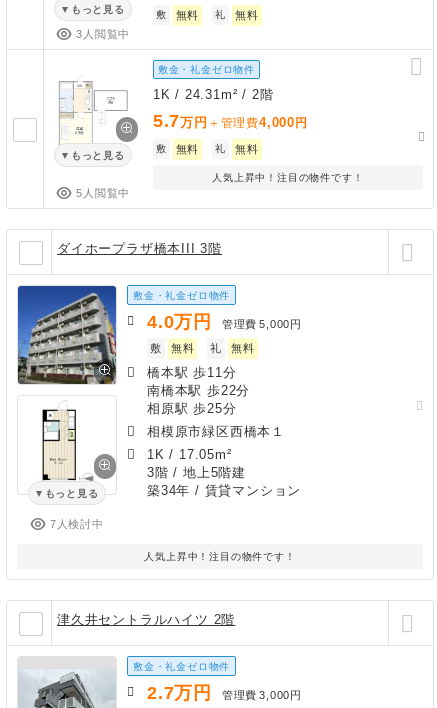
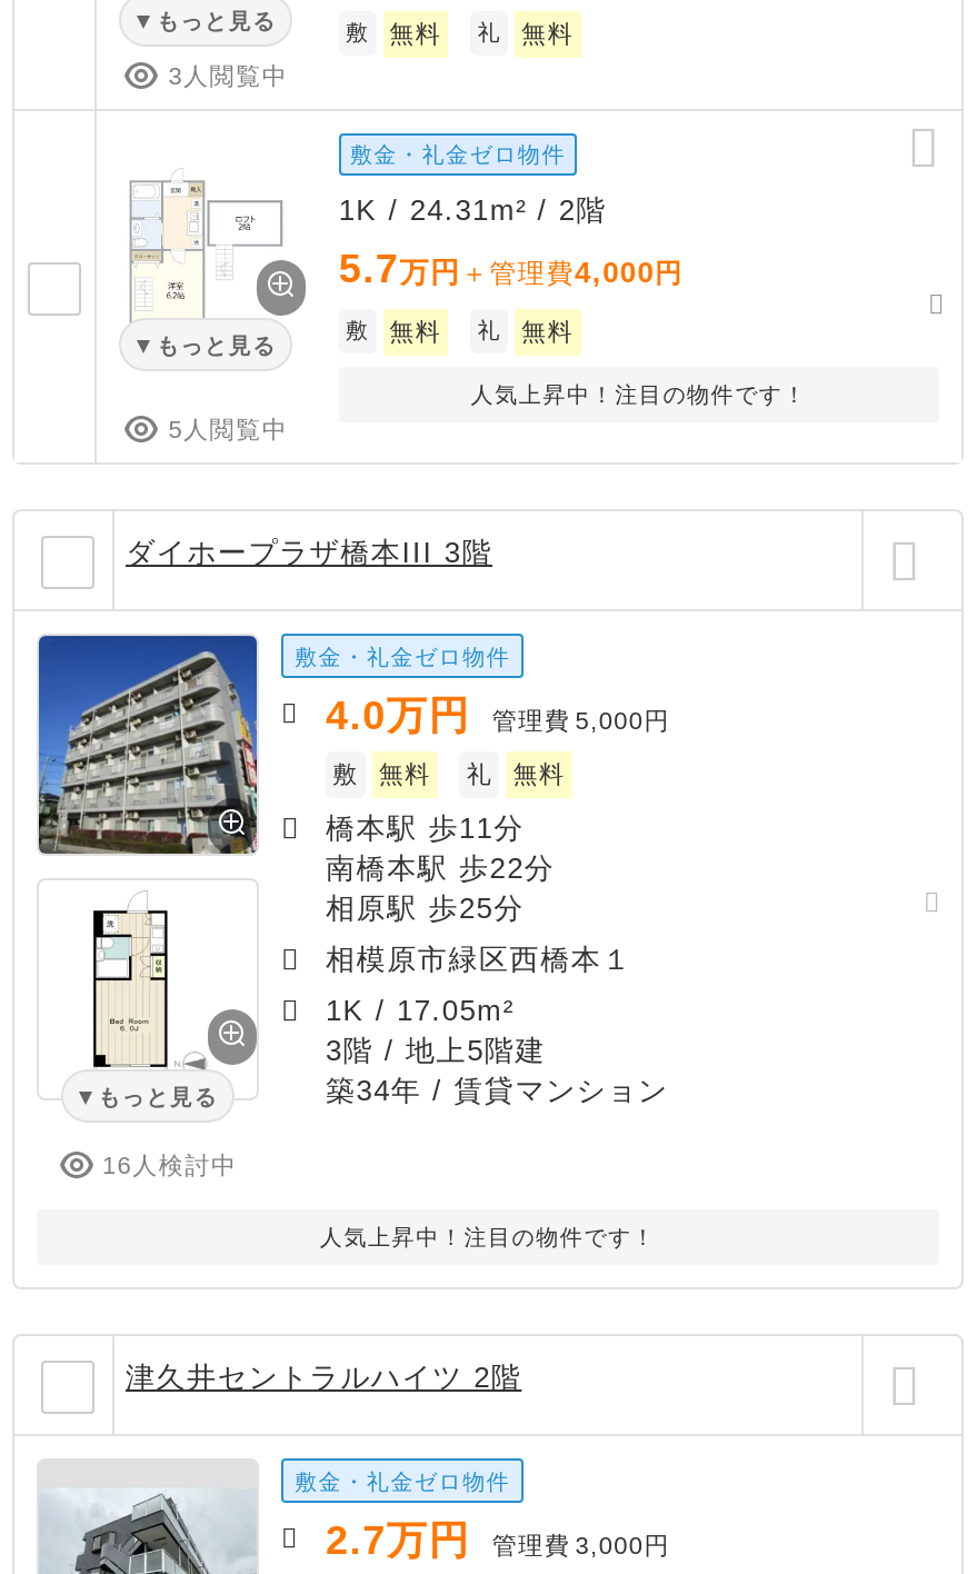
- 7人検討中
+ 16人検討中
